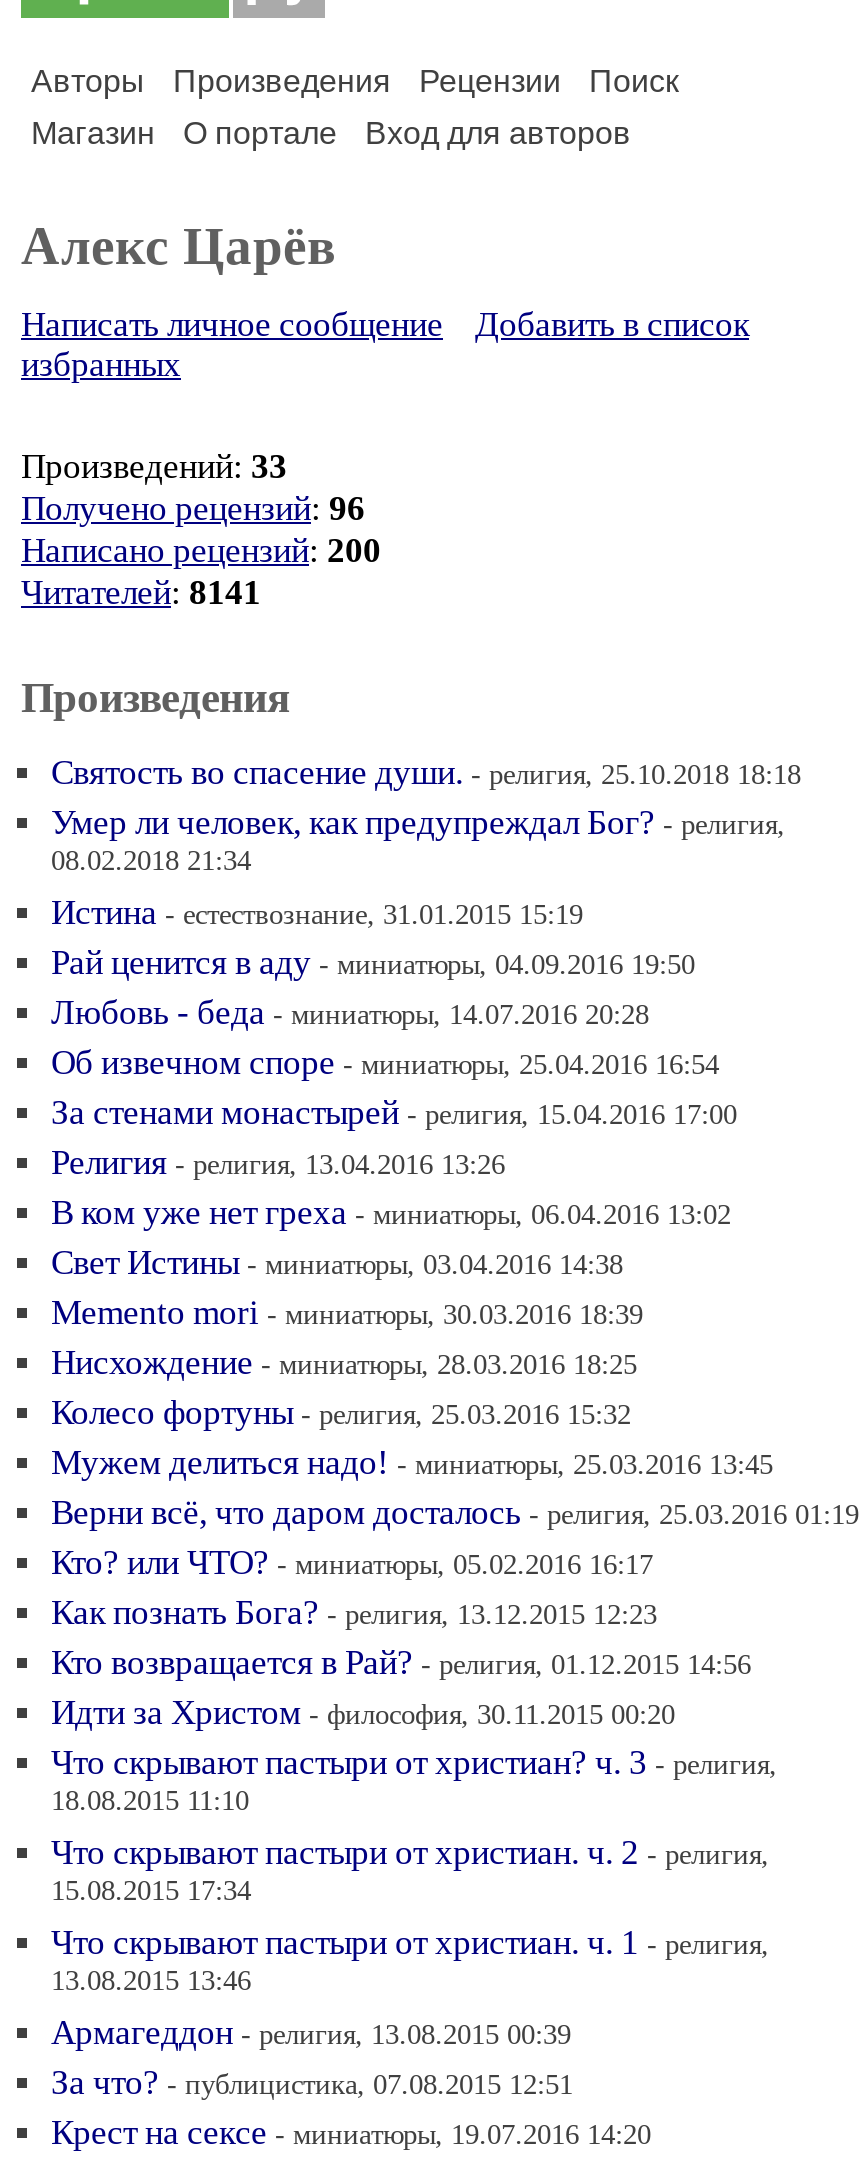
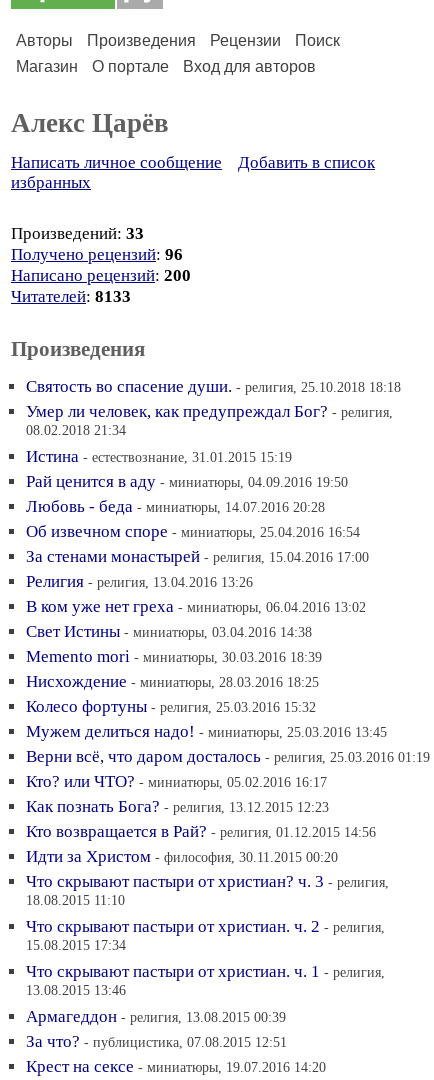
- Читателей: 8141
+ Читателей: 8133
